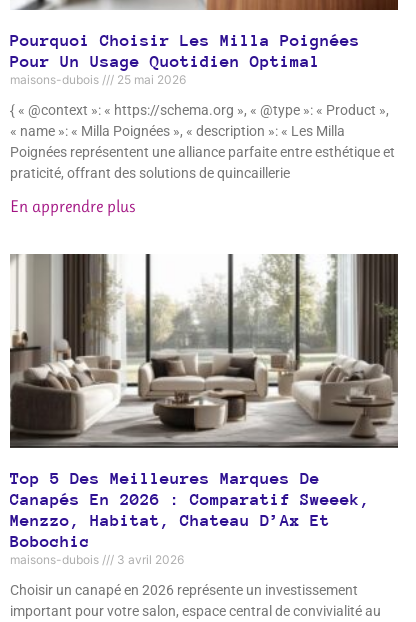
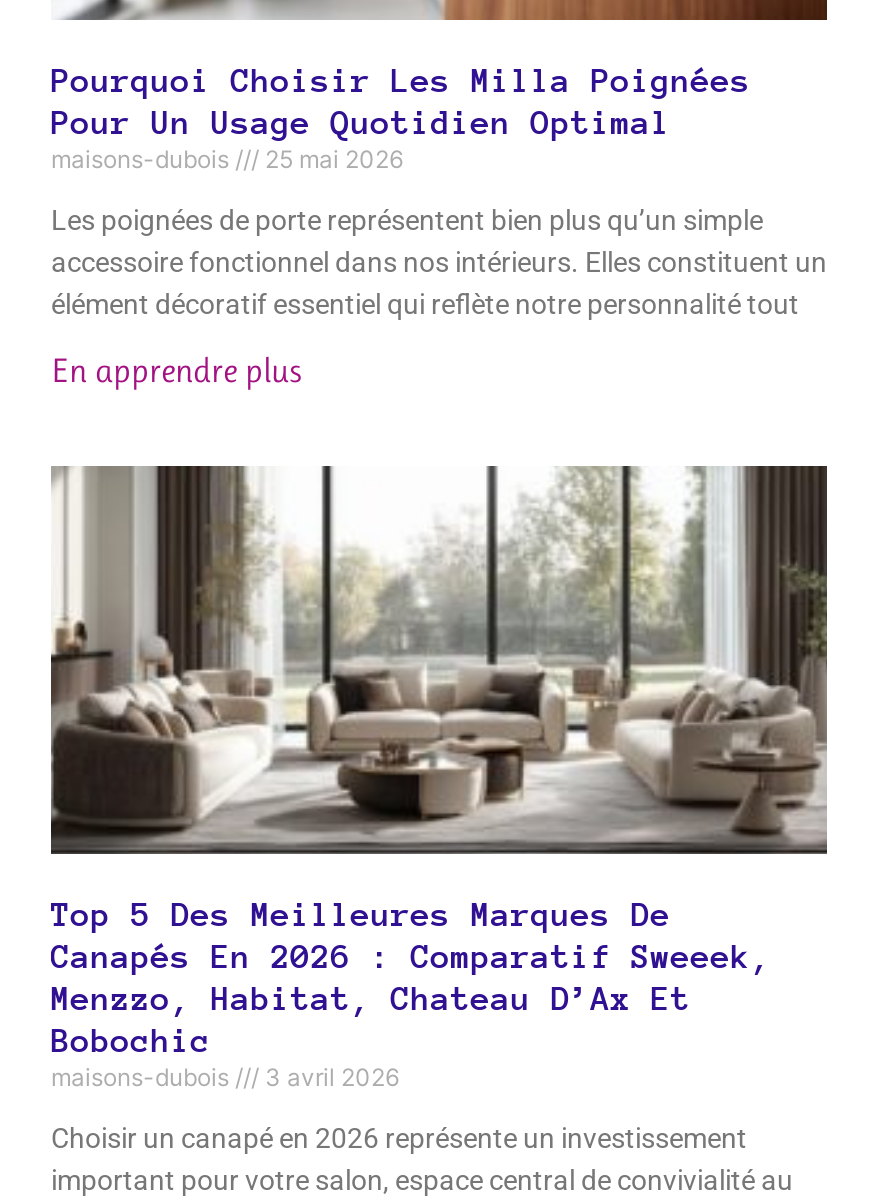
- { « @context »: « https://schema.org », « @type »: « Product »,
- « name »: « Milla Poignées », « description »: « Les Milla
- Poignées représentent une alliance parfaite entre esthétique et
- praticité, offrant des solutions de quincaillerie
+ Les poignées de porte représentent bien plus qu’un simple
+ accessoire fonctionnel dans nos intérieurs. Elles constituent un
+ élément décoratif essentiel qui reflète notre personnalité tout
